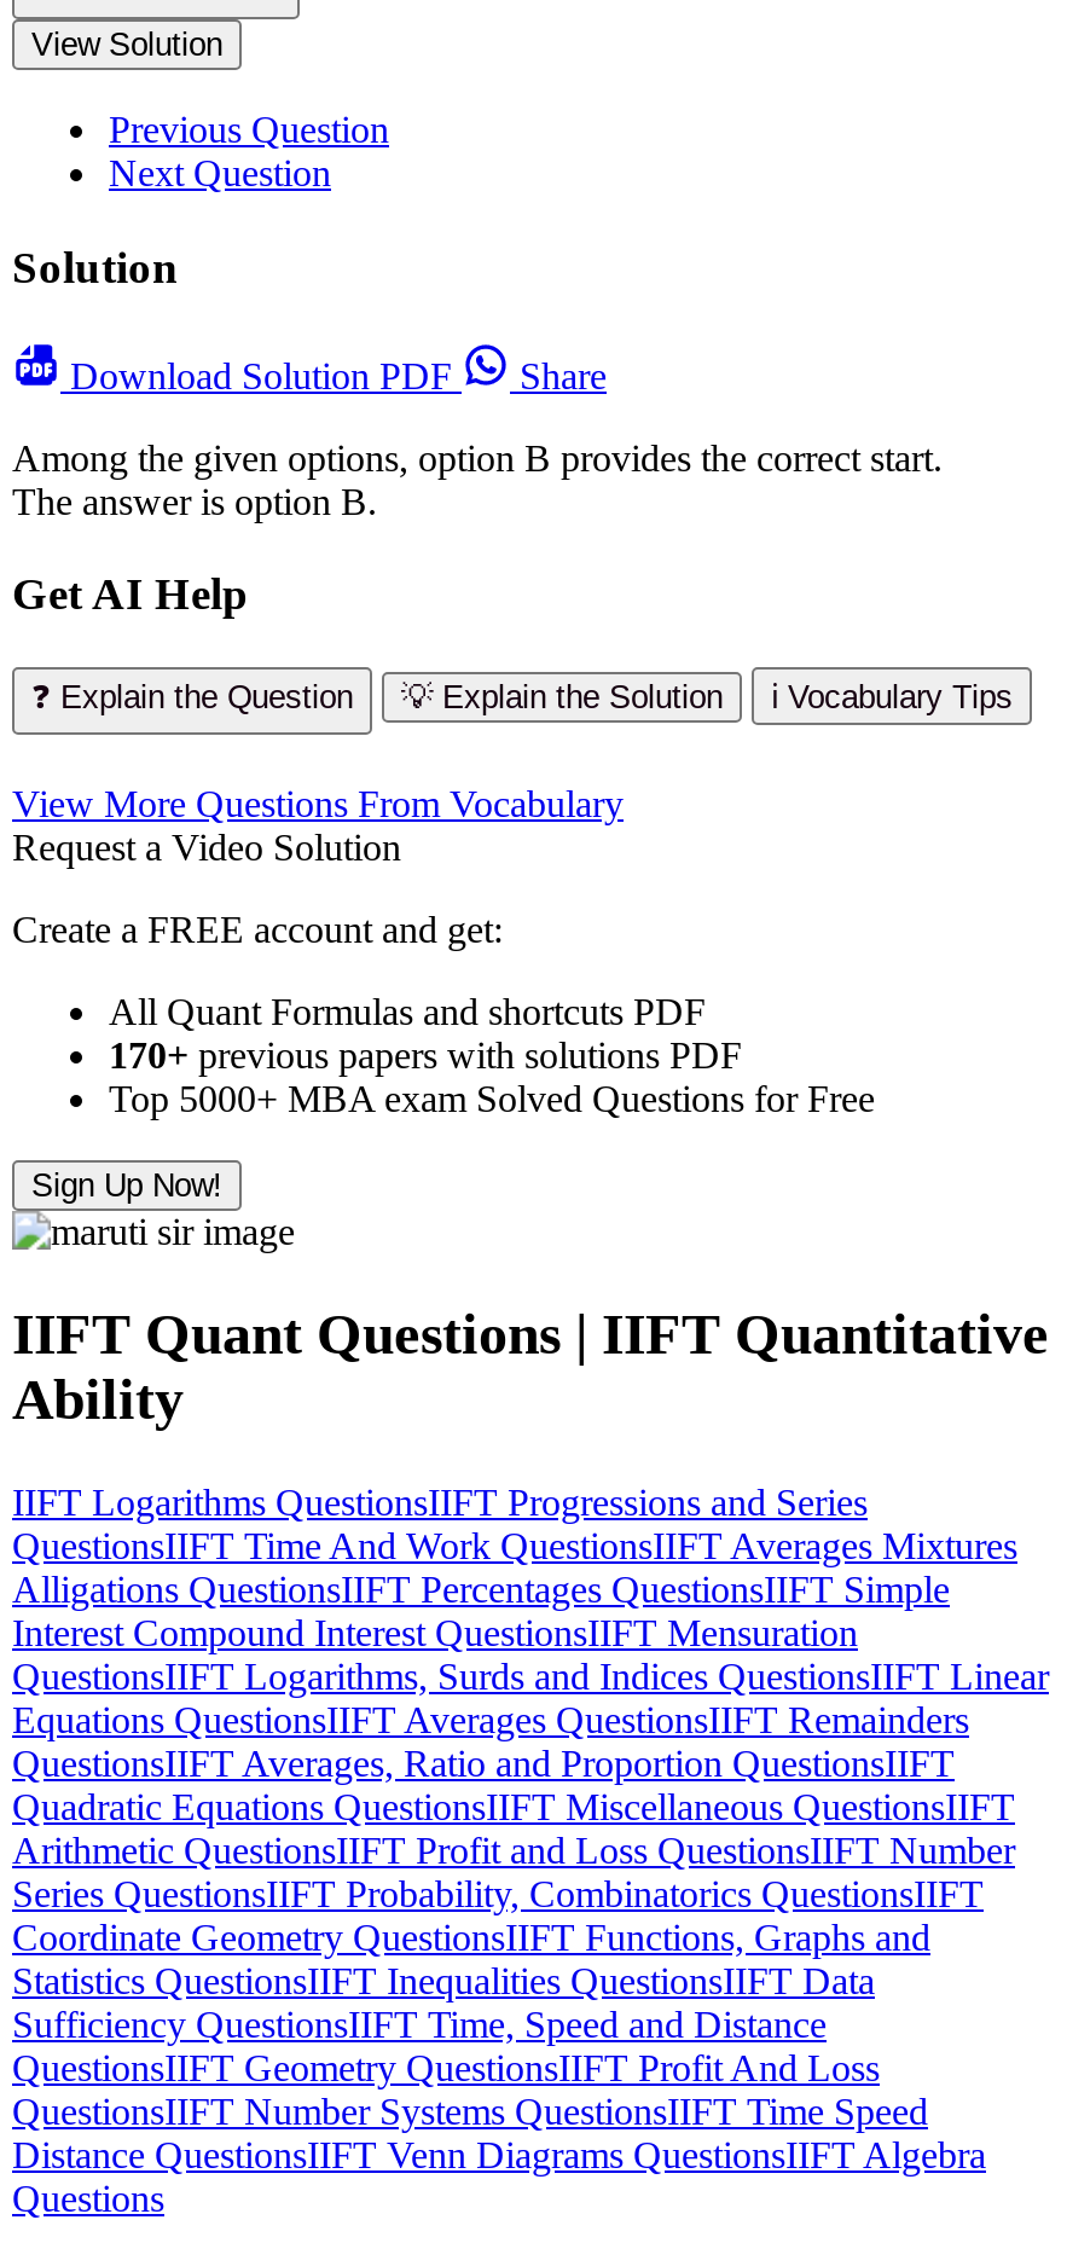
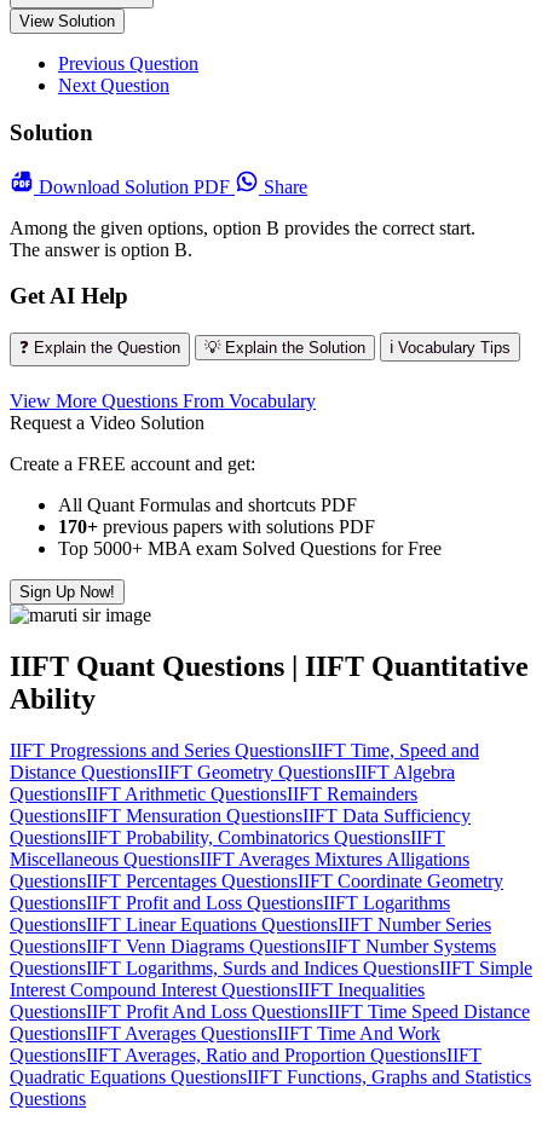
- IIFT Logarithms QuestionsIIFT Progressions and Series
- QuestionsIIFT Time And Work QuestionsIIFT Averages Mixtures
- Alligations QuestionsIIFT Percentages QuestionsIIFT Simple
- Interest Compound Interest QuestionsIIFT Mensuration
- QuestionsIIFT Logarithms, Surds and Indices QuestionsIIFT Linear
- Equations QuestionsIIFT Averages QuestionsIIFT Remainders
+ IIFT Progressions and Series QuestionsIIFT Time, Speed and
+ Distance QuestionsIIFT Geometry QuestionsIIFT Algebra
+ QuestionsIIFT Arithmetic QuestionsIIFT Remainders
+ QuestionsIIFT Mensuration QuestionsIIFT Data Sufficiency
+ QuestionsIIFT Probability, Combinatorics QuestionsIIFT
+ Miscellaneous QuestionsIIFT Averages Mixtures Alligations
+ QuestionsIIFT Percentages QuestionsIIFT Coordinate Geometry
+ QuestionsIIFT Profit and Loss QuestionsIIFT Logarithms
+ QuestionsIIFT Linear Equations QuestionsIIFT Number Series
+ QuestionsIIFT Venn Diagrams QuestionsIIFT Number Systems
+ QuestionsIIFT Logarithms, Surds and Indices QuestionsIIFT Simple
+ Interest Compound Interest QuestionsIIFT Inequalities
+ QuestionsIIFT Profit And Loss QuestionsIIFT Time Speed Distance
+ QuestionsIIFT Averages QuestionsIIFT Time And Work

moved down: QuestionsIIFT Averages, Ratio and Proportion QuestionsIIFT

- Quadratic Equations QuestionsIIFT Miscellaneous QuestionsIIFT
- Arithmetic QuestionsIIFT Profit and Loss QuestionsIIFT Number
- Series QuestionsIIFT Probability, Combinatorics QuestionsIIFT
- Coordinate Geometry QuestionsIIFT Functions, Graphs and
- Statistics QuestionsIIFT Inequalities QuestionsIIFT Data
- Sufficiency QuestionsIIFT Time, Speed and Distance
- QuestionsIIFT Geometry QuestionsIIFT Profit And Loss
- QuestionsIIFT Number Systems QuestionsIIFT Time Speed
- Distance QuestionsIIFT Venn Diagrams QuestionsIIFT Algebra
+ Quadratic Equations QuestionsIIFT Functions, Graphs and Statistics
